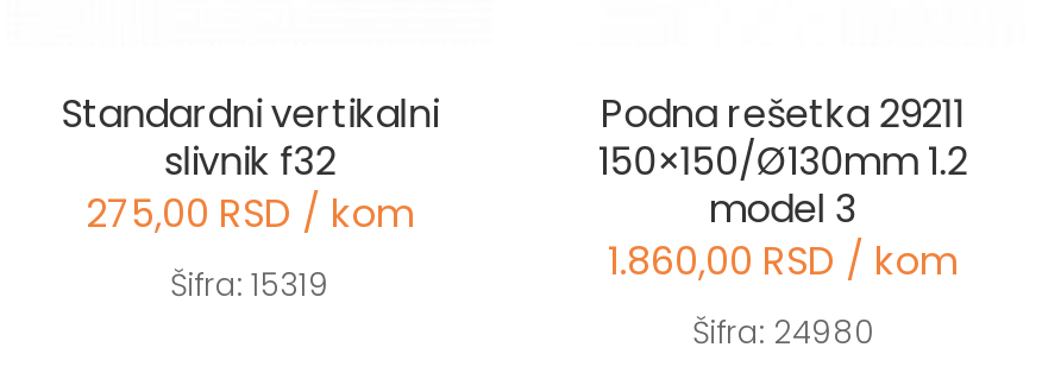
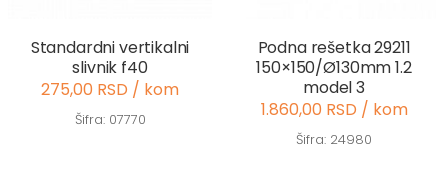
- slivnik f32
+ slivnik f40

- Šifra: 15319
+ Šifra: 07770
